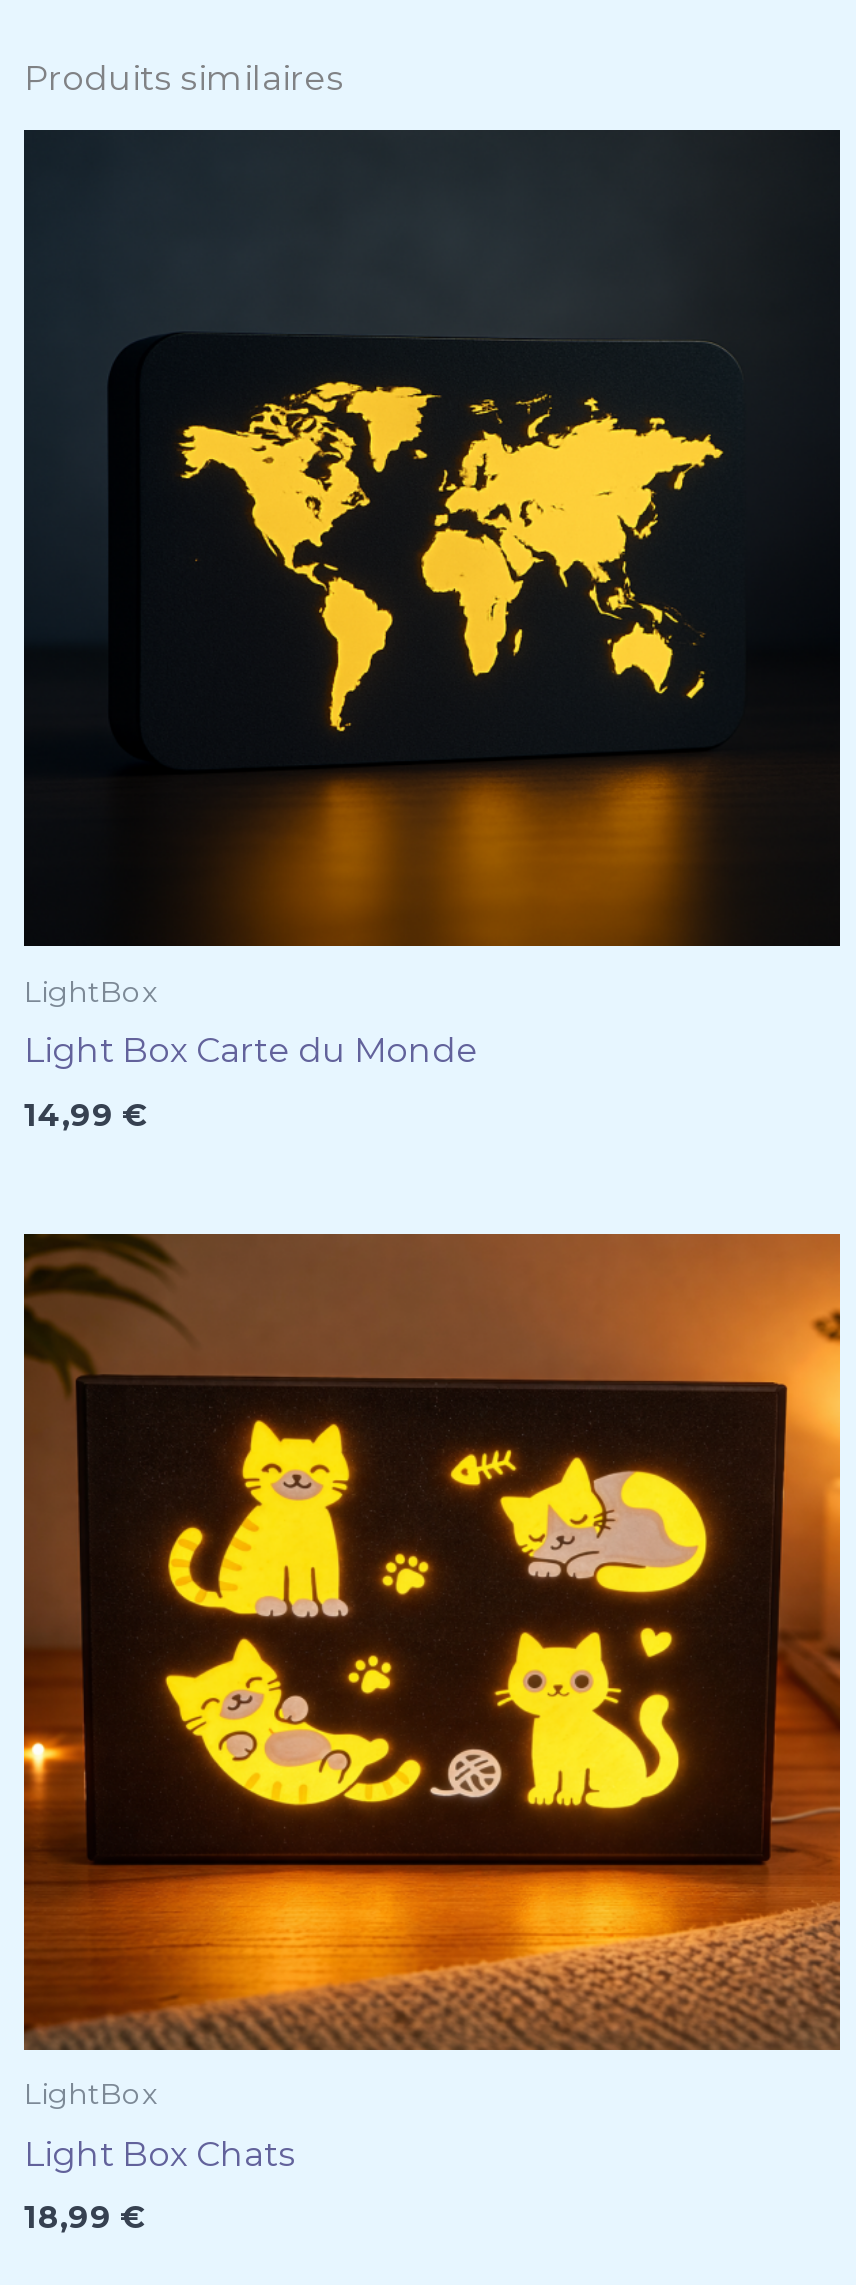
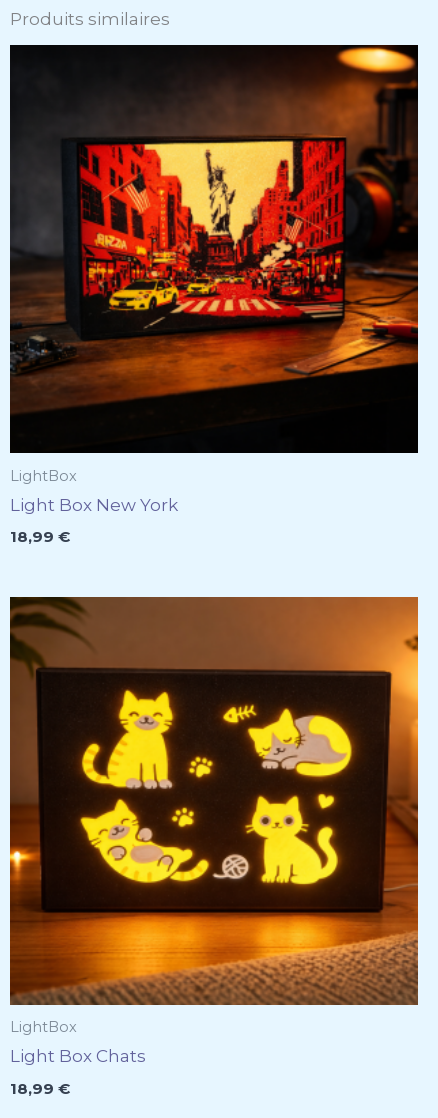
- [image]
+ [image]

- Light Box Carte du Monde
+ Light Box New York

- 14,99 €
+ 18,99 €
